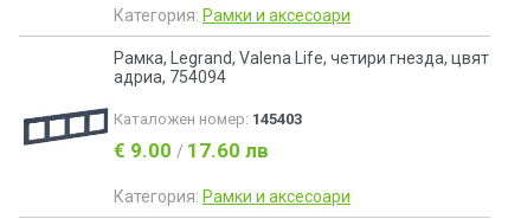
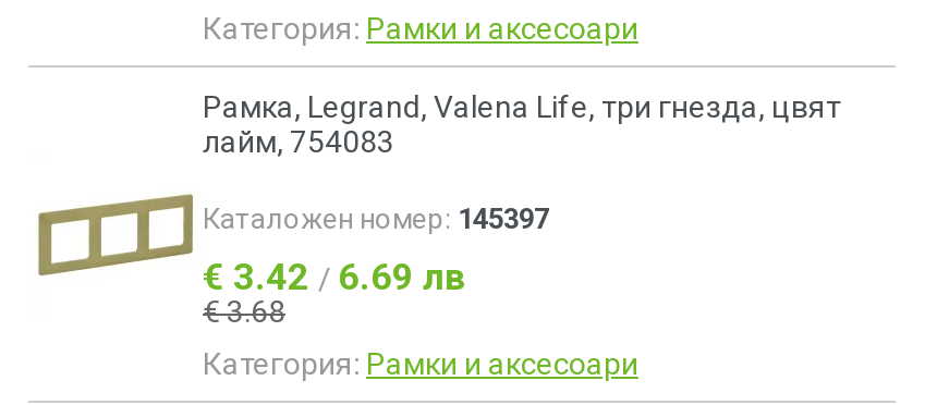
- Рамка, Legrand, Valena Life, четири гнезда, цвят
- адриа, 754094
+ Рамка, Legrand, Valena Life, три гнезда, цвят
+ лайм, 754083

- [image]
- Каталожен номер: 145403
- € 9.00 / 17.60 лв
+ [image]
+ Каталожен номер: 145397
+ € 3.42 / 6.69 лв
+ € 3.68
